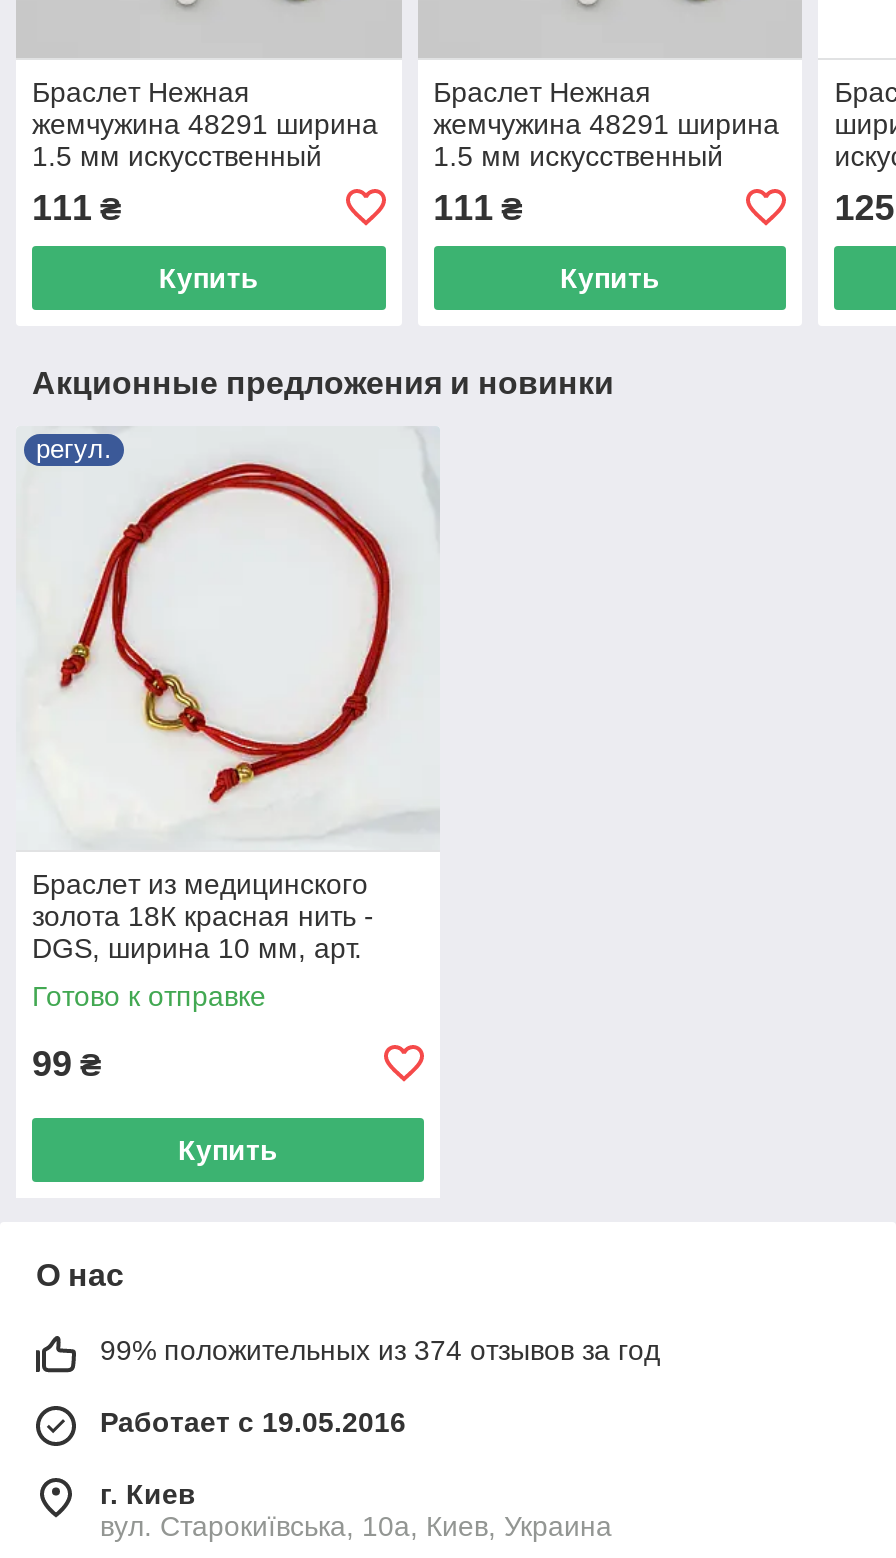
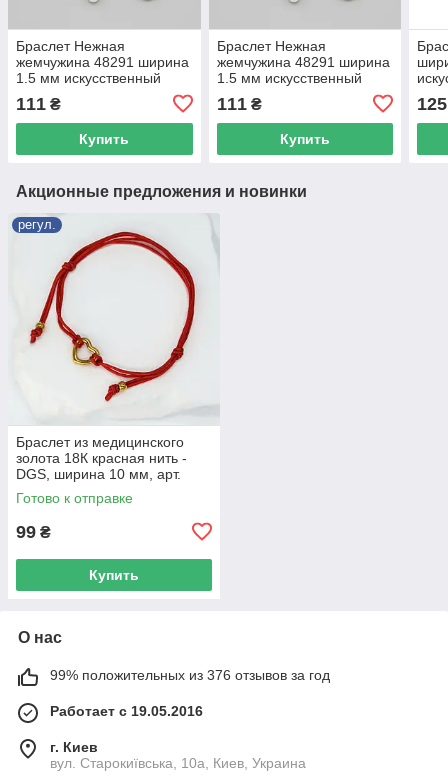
- 99% положительных из 374 отзывов за год
+ 99% положительных из 376 отзывов за год
